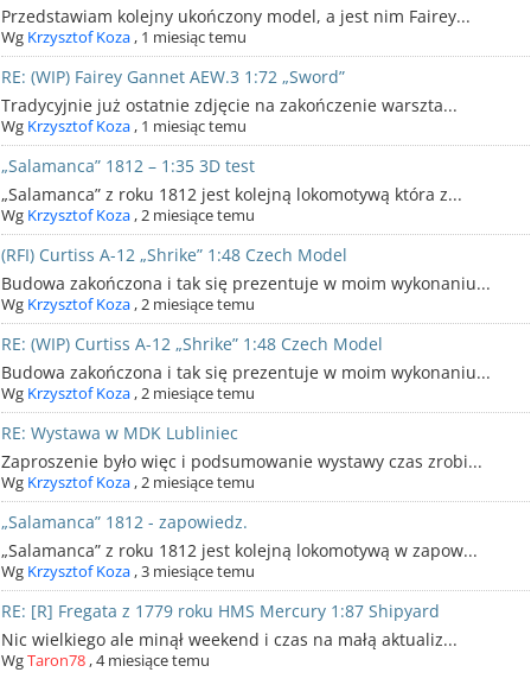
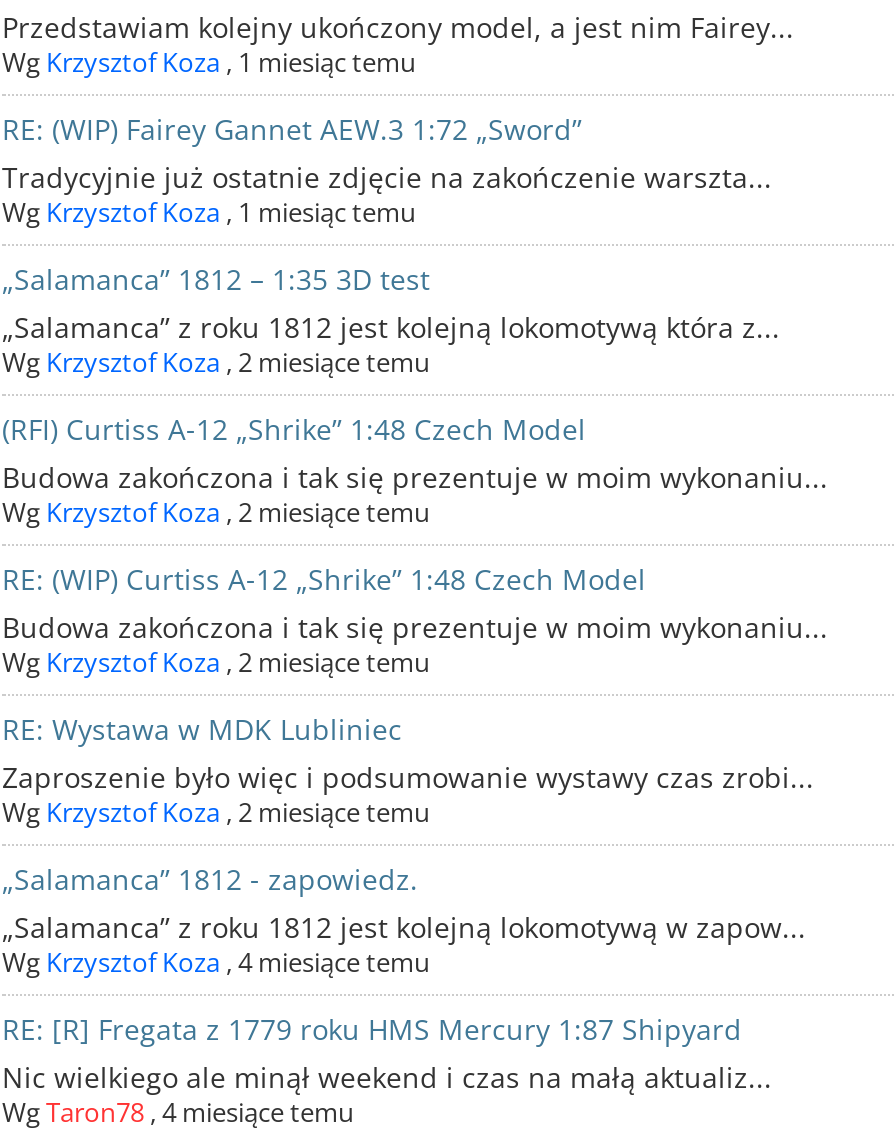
- Wg Krzysztof Koza, 3 miesiące temu
+ Wg Krzysztof Koza, 4 miesiące temu
